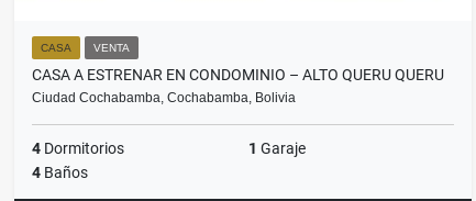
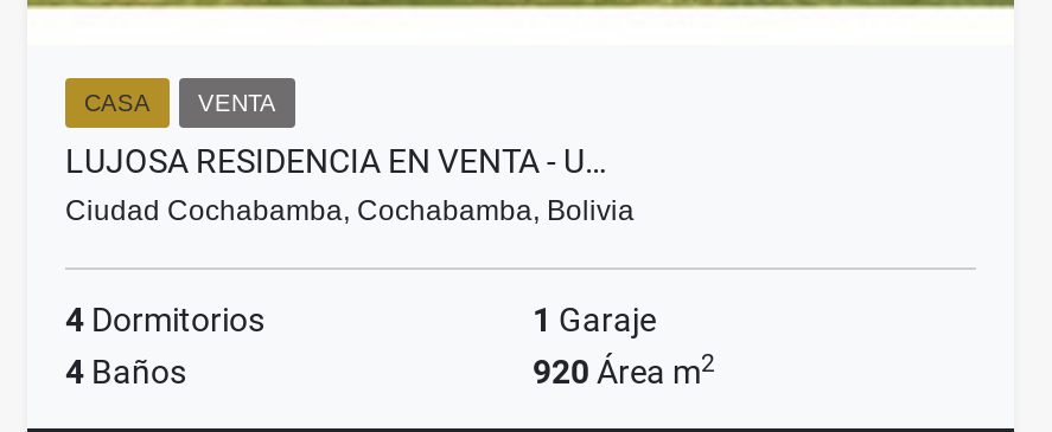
- CASA A ESTRENAR EN CONDOMINIO – ALTO QUERU QUERU
+ LUJOSA RESIDENCIA EN VENTA - U…

+ 920 Área m2
